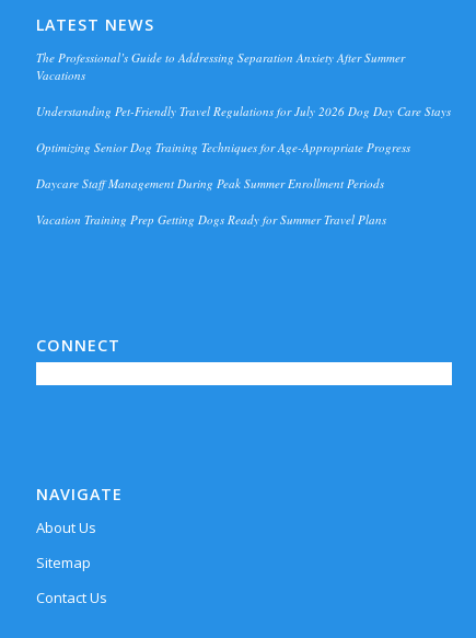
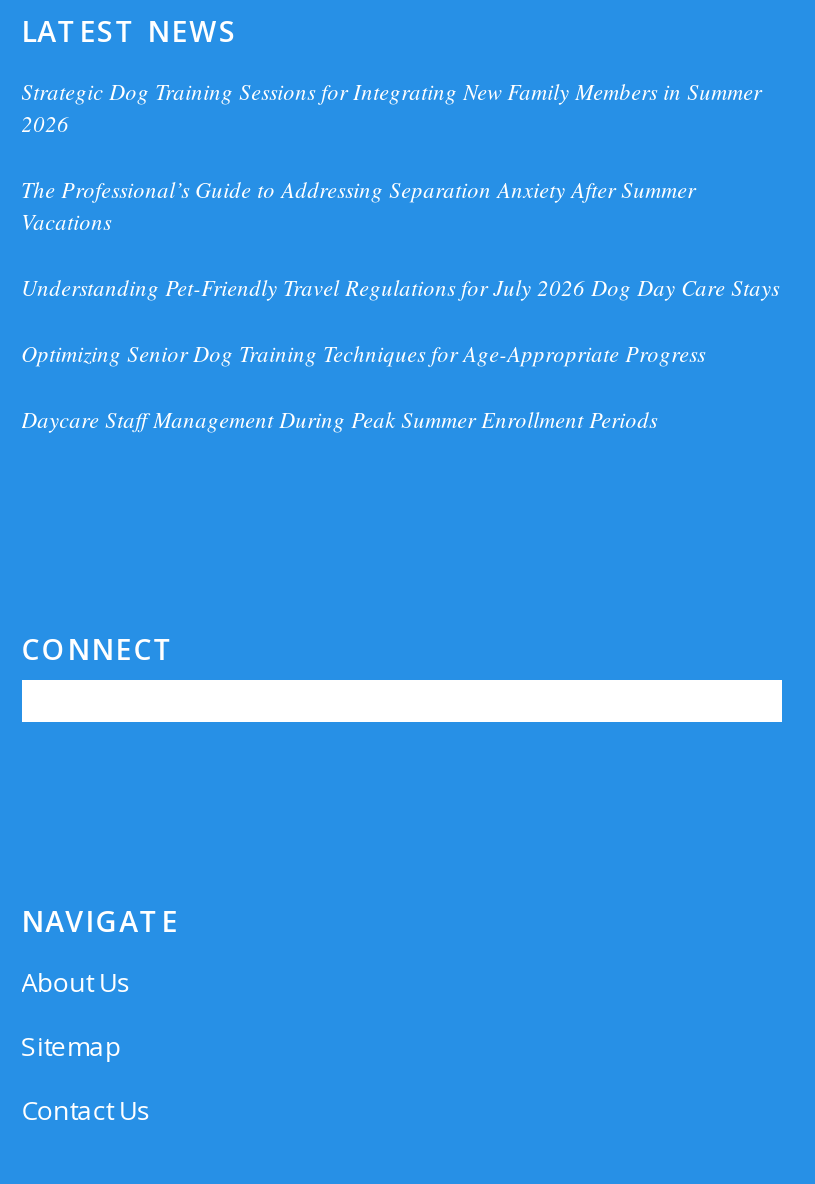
+ Strategic Dog Training Sessions for Integrating New Family Members in Summer
+ 2026

moved down: The Professional’s Guide to Addressing Separation Anxiety After Summer | Vacations | Understanding Pet-Friendly Travel Regulations for July 2026 Dog Day Care Stays | Optimizing Senior Dog Training Techniques for Age-Appropriate Progress | Daycare Staff Management During Peak Summer Enrollment Periods

- Vacation Training Prep Getting Dogs Ready for Summer Travel Plans
